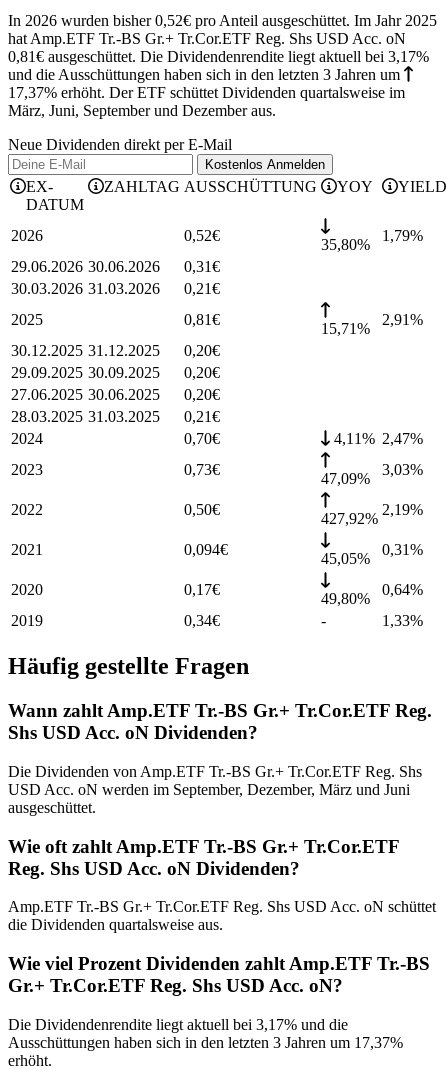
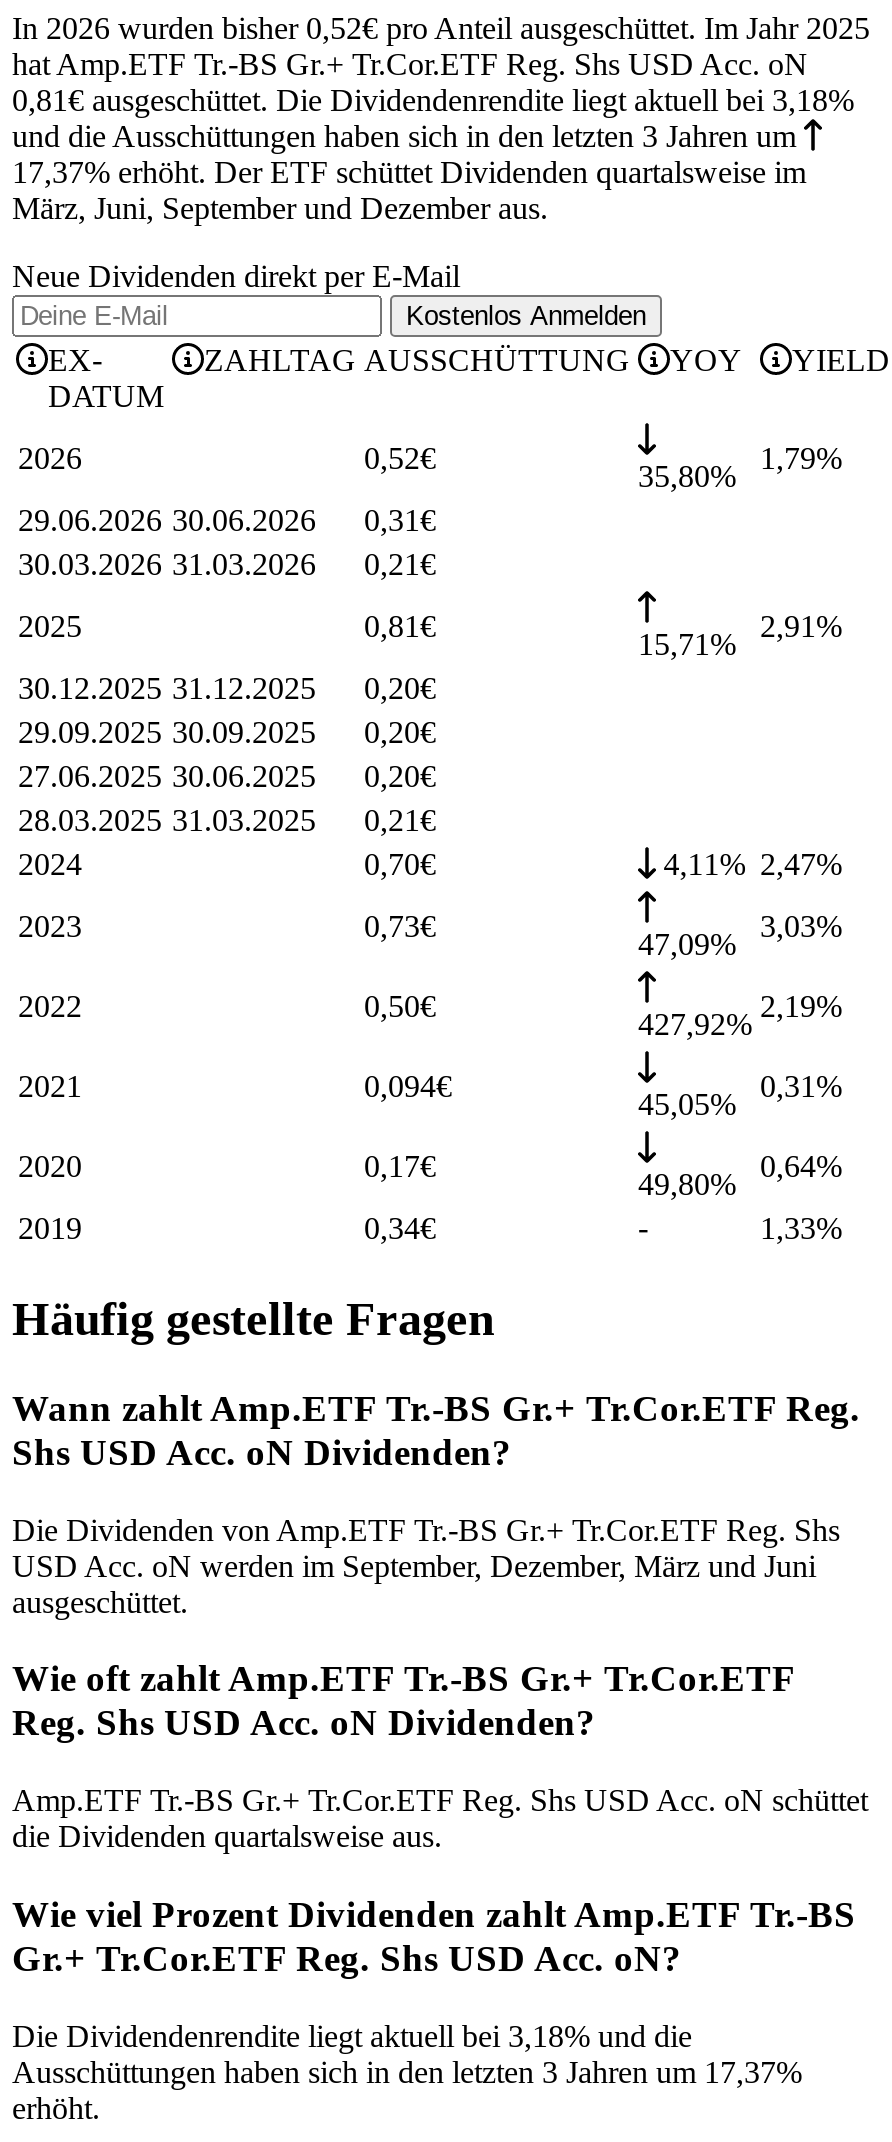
- 0,81€ ausgeschüttet. Die Dividendenrendite liegt aktuell bei 3,17%
+ 0,81€ ausgeschüttet. Die Dividendenrendite liegt aktuell bei 3,18%

- Die Dividendenrendite liegt aktuell bei 3,17% und die
+ Die Dividendenrendite liegt aktuell bei 3,18% und die
